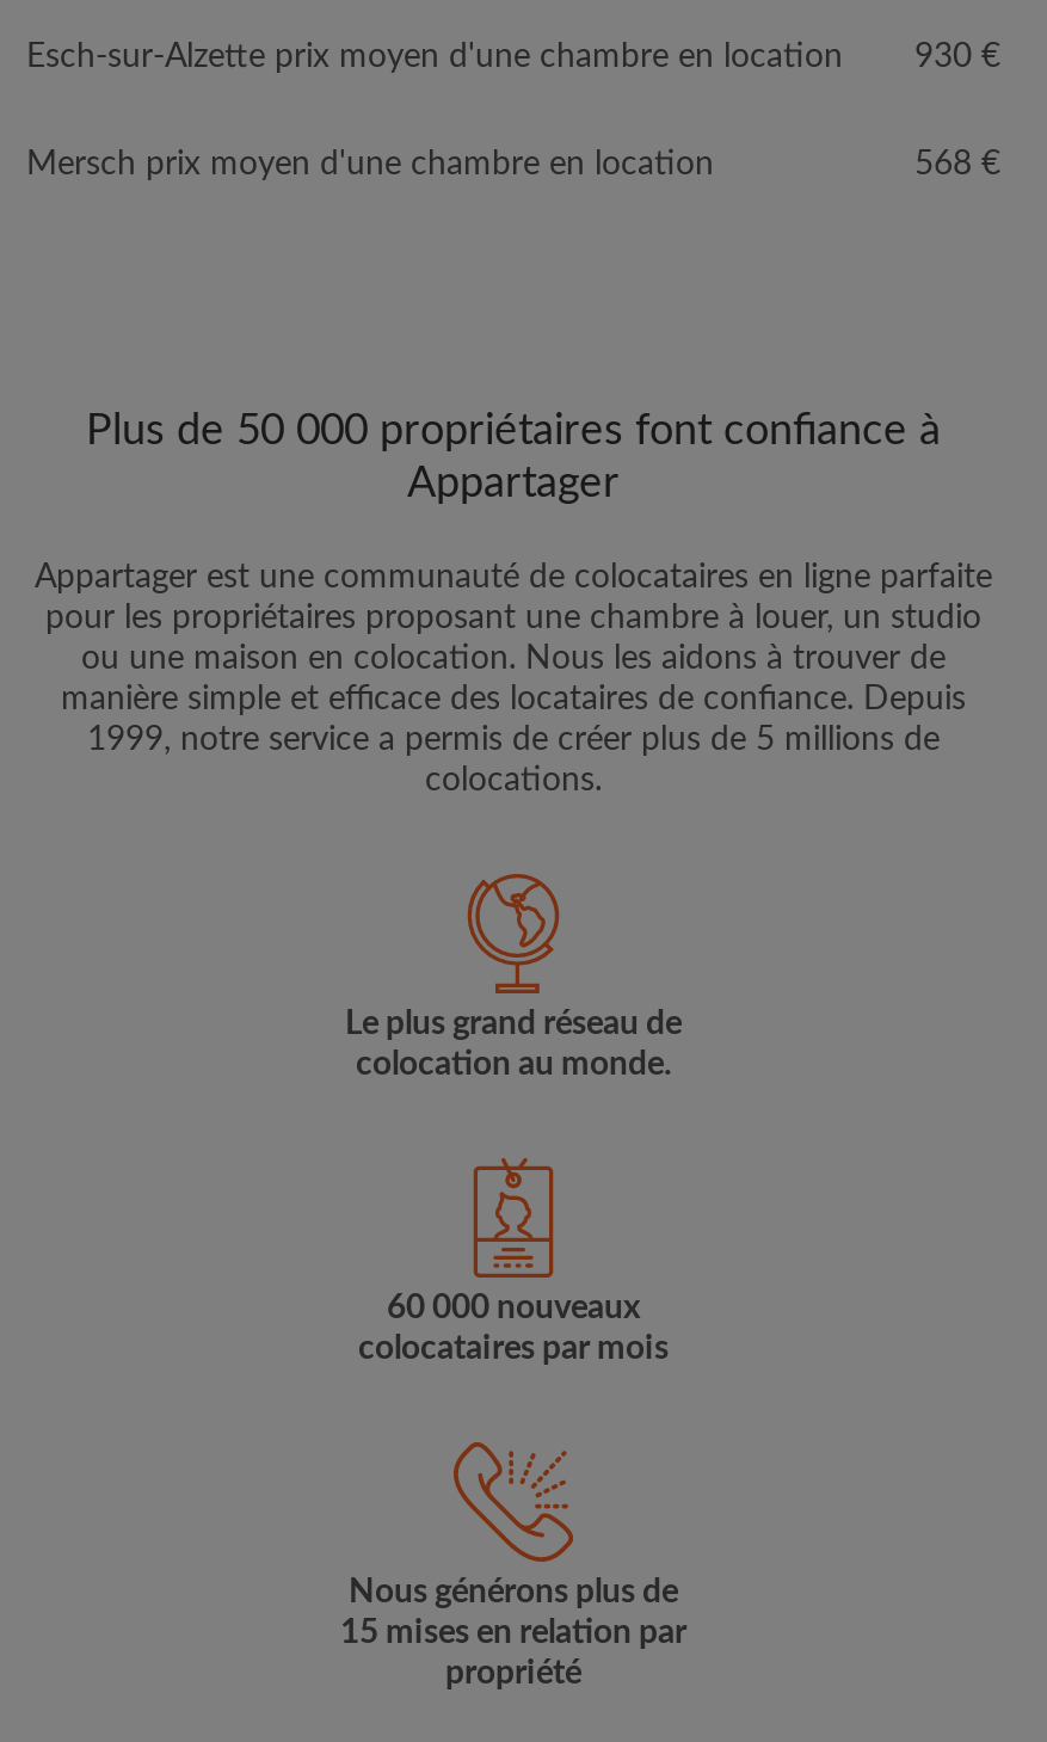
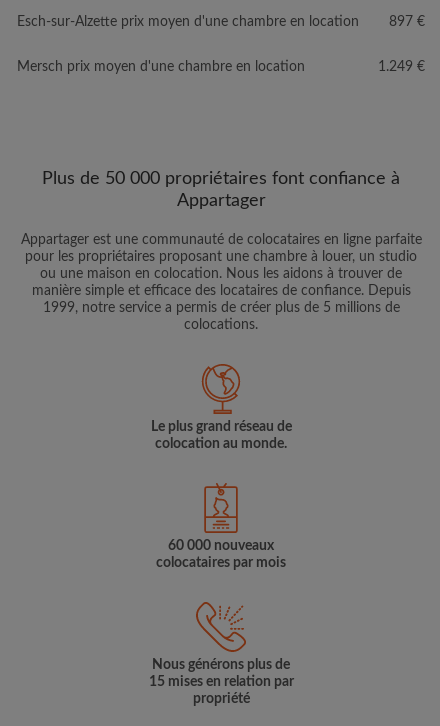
- 930 €
+ 897 €

- 568 €
+ 1.249 €
